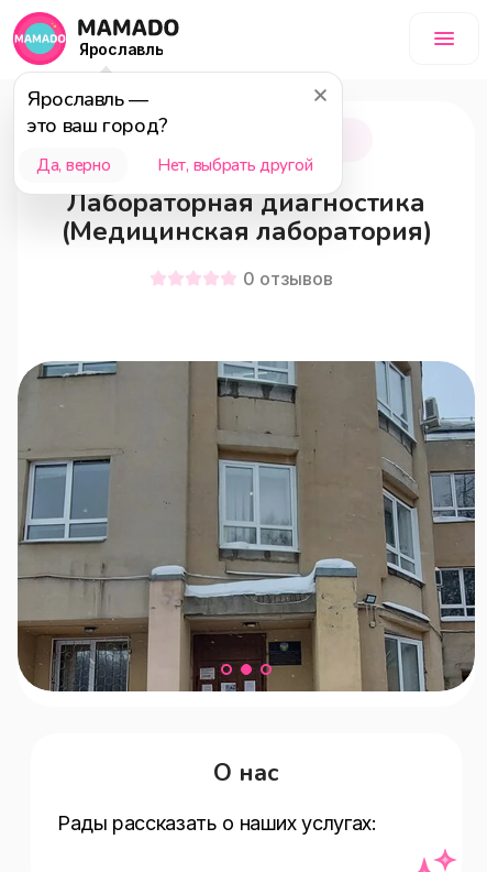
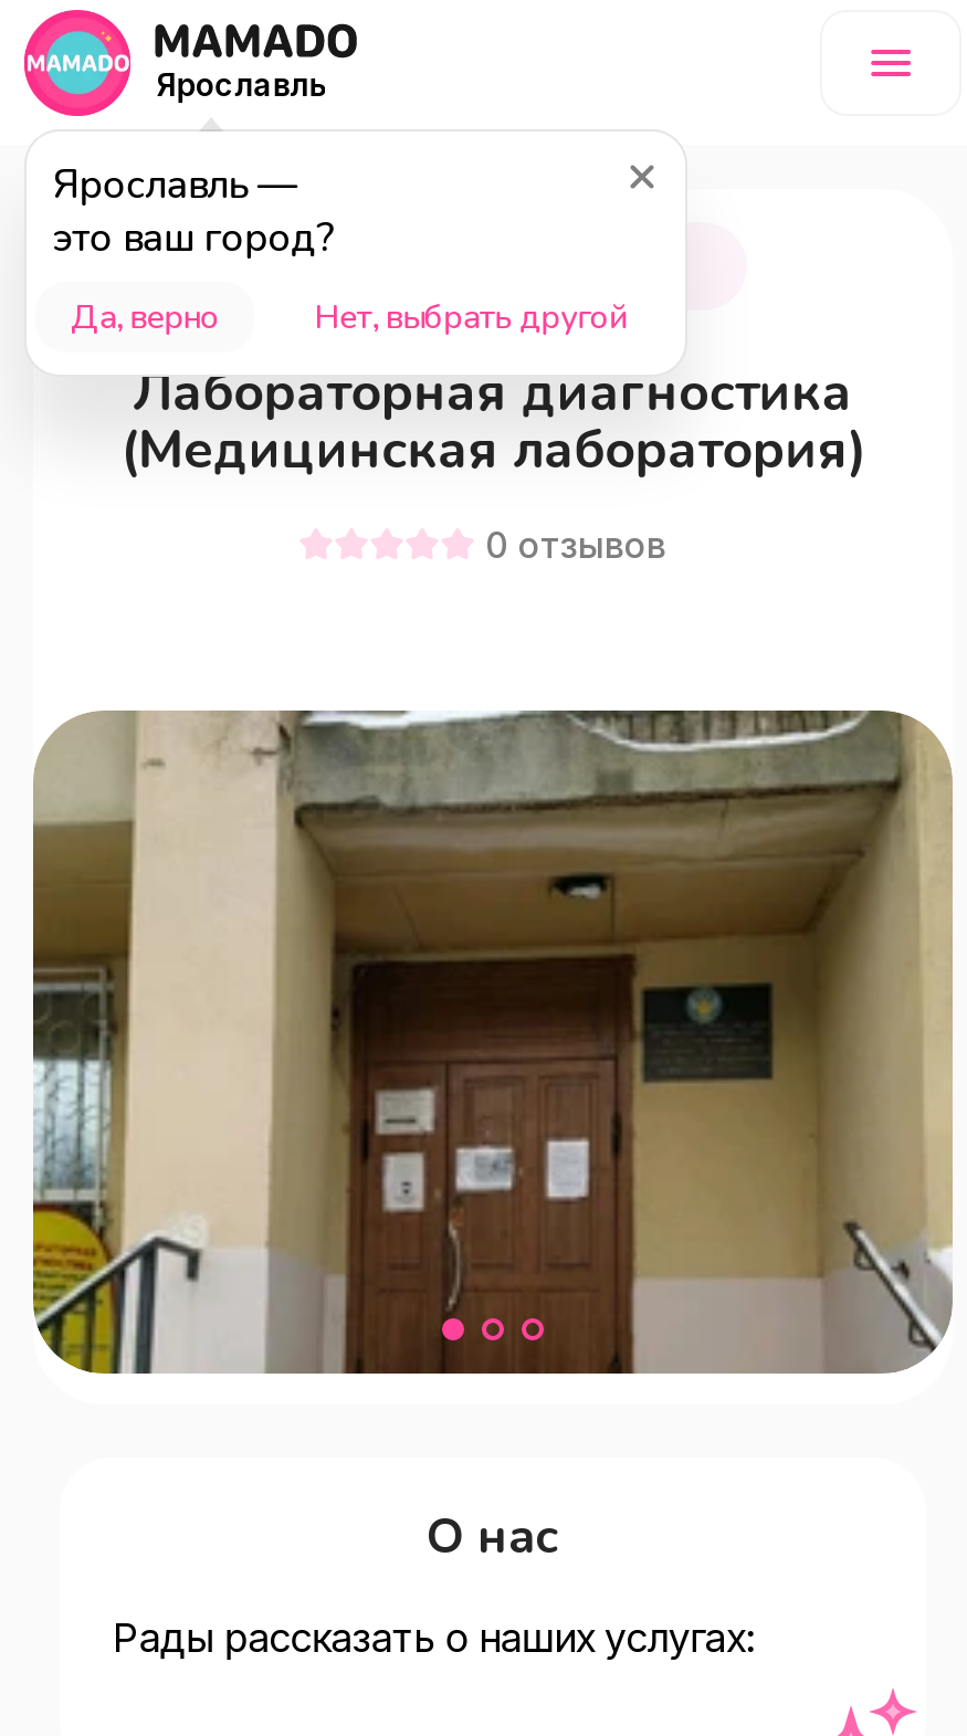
- [image]
+ [image]
